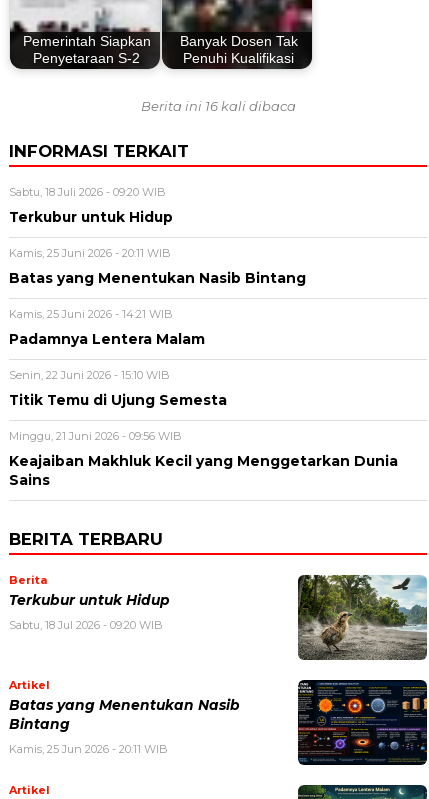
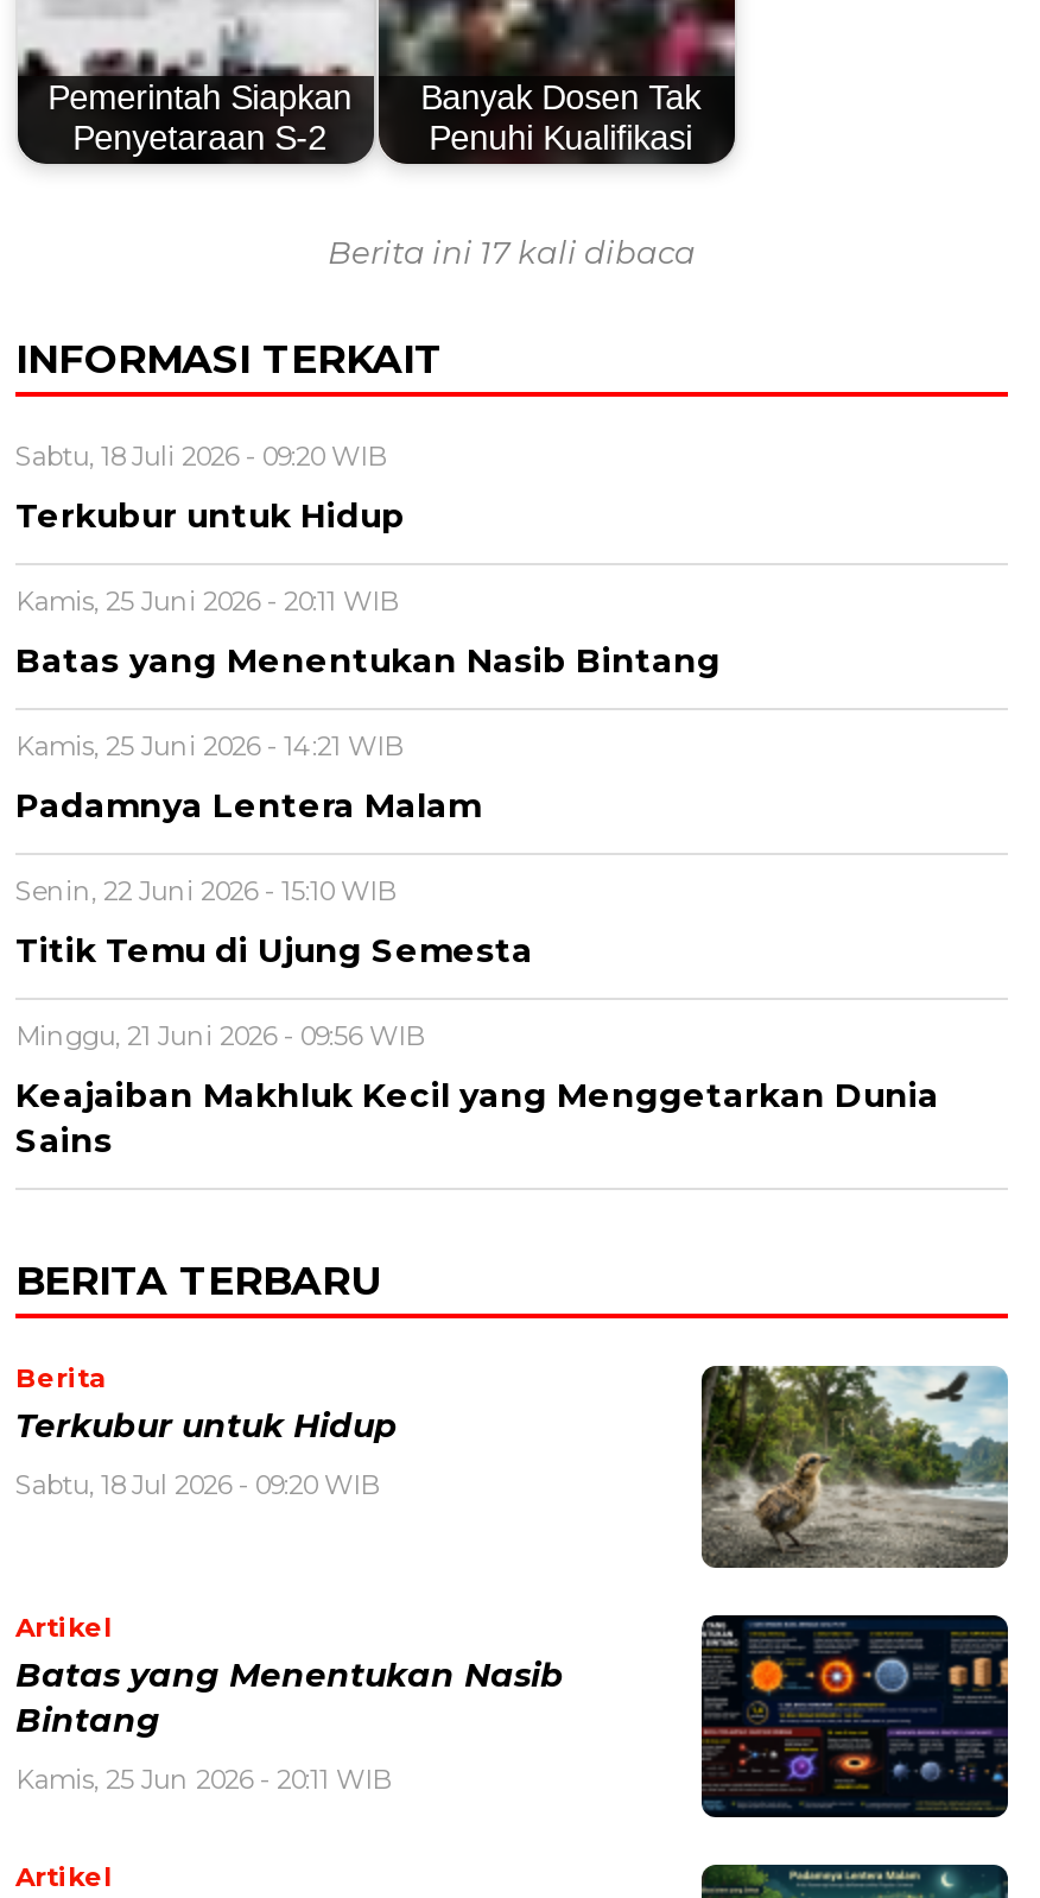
- Berita ini 16 kali dibaca
+ Berita ini 17 kali dibaca
